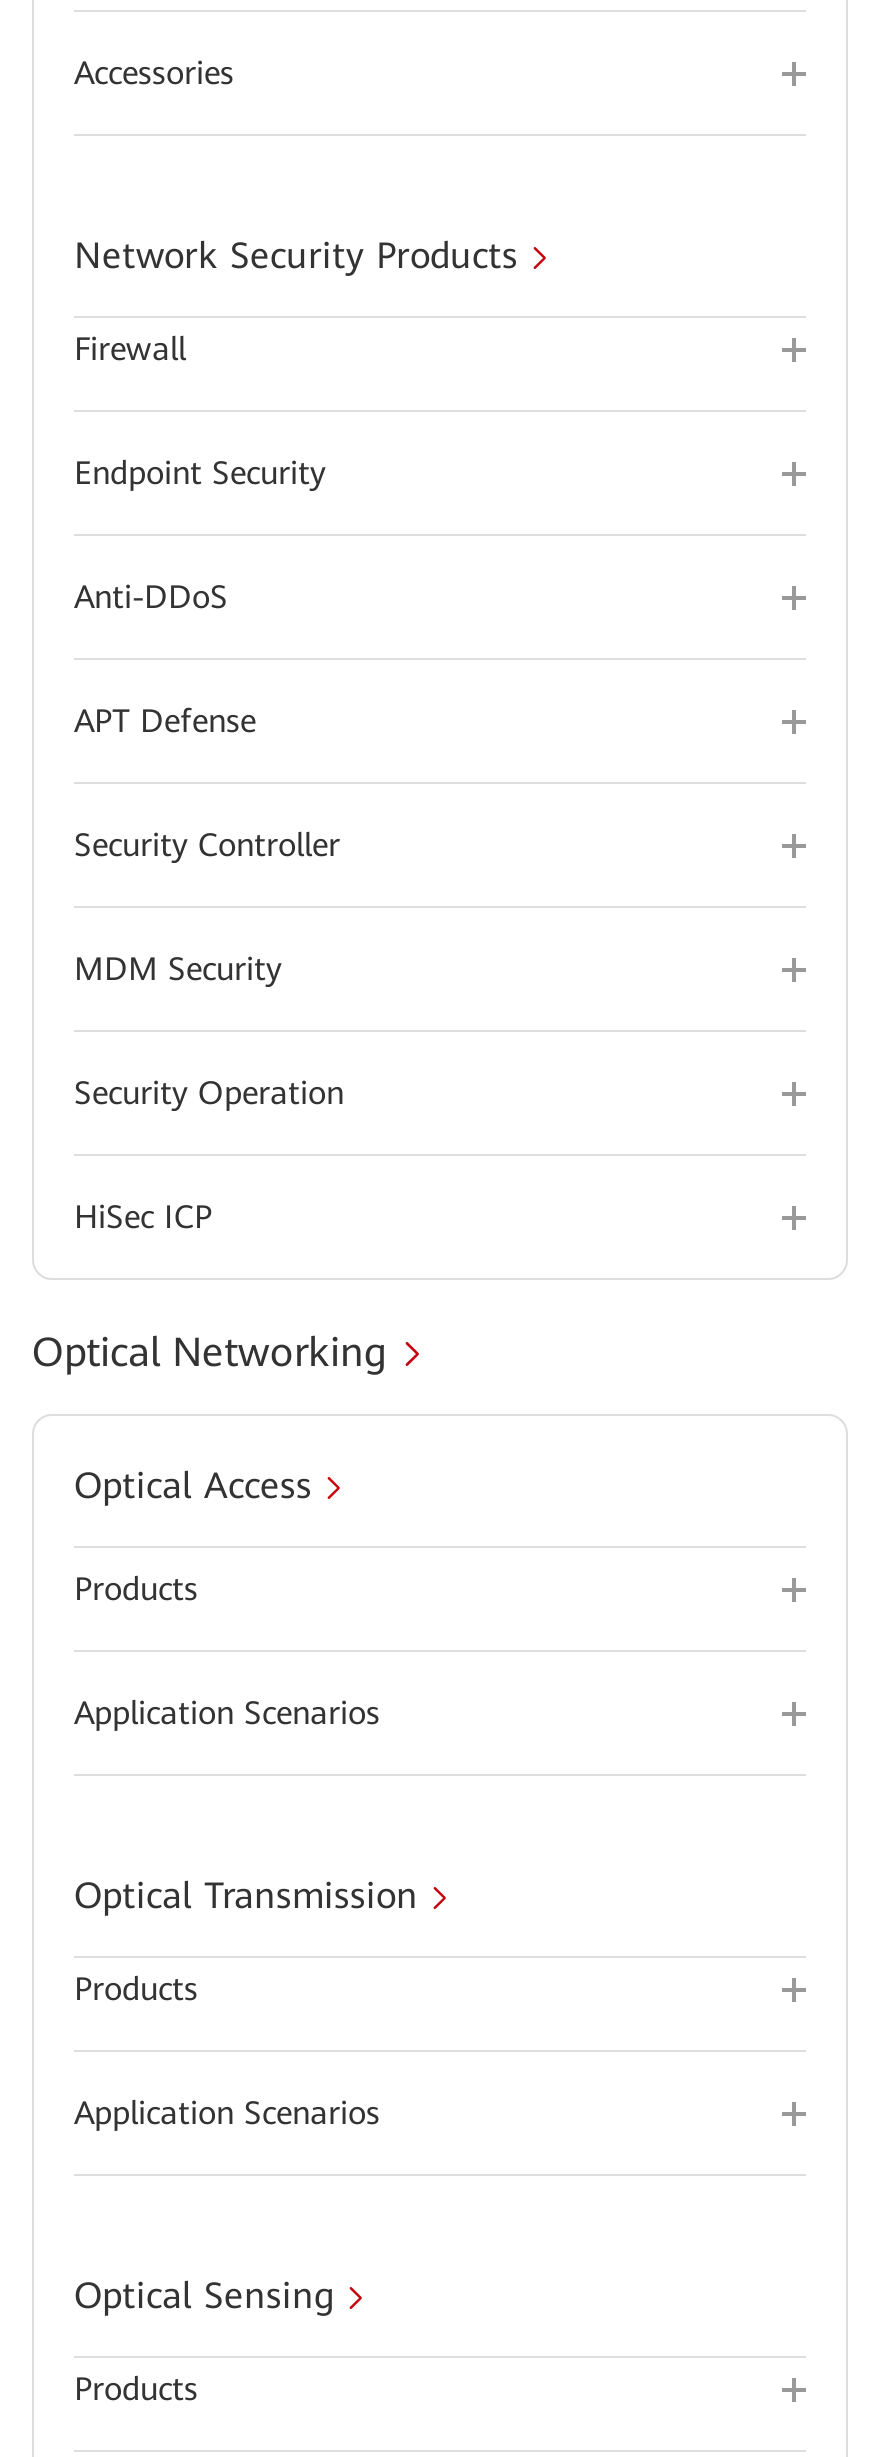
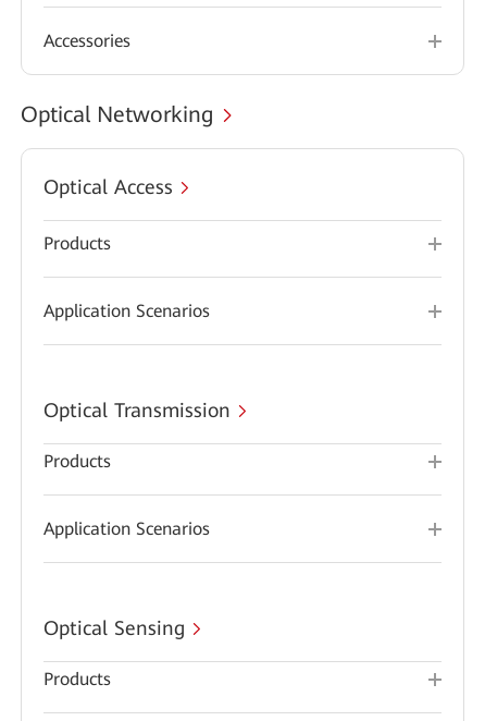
- Network Security Products
- Firewall
- Endpoint Security
- Anti-DDoS
- APT Defense
- Security Controller
- MDM Security
- Security Operation
- HiSec ICP
